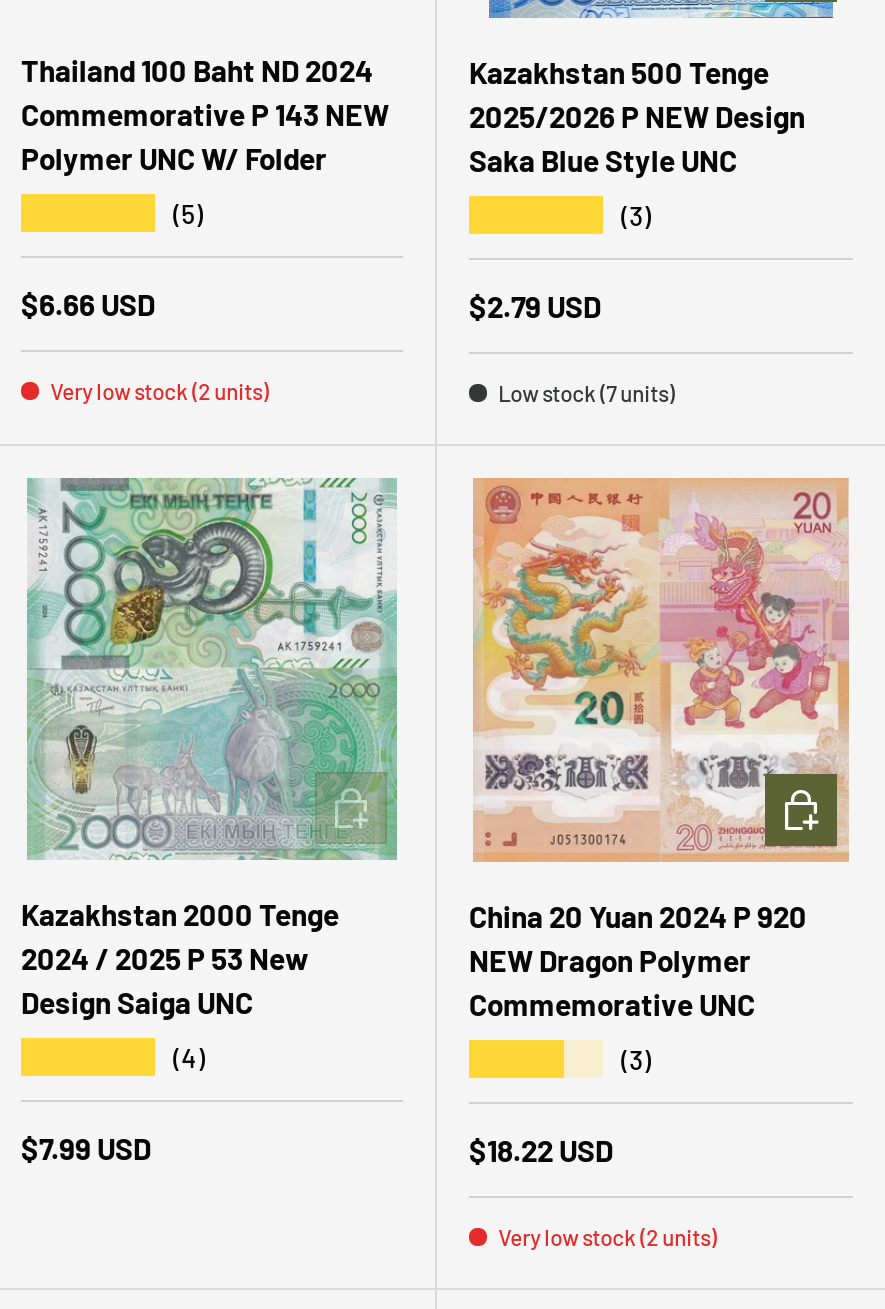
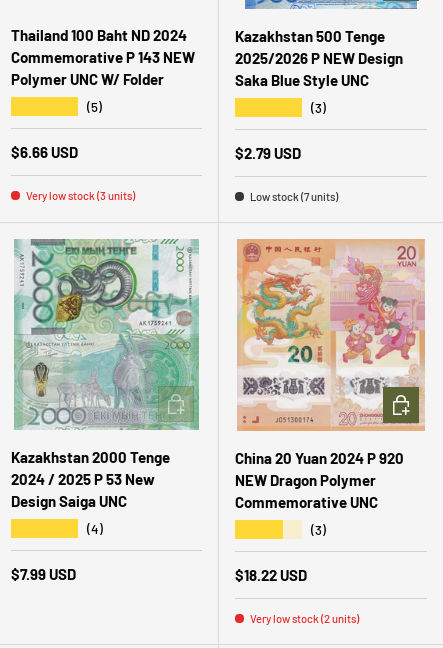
- Very low stock (2 units)
+ Very low stock (3 units)
